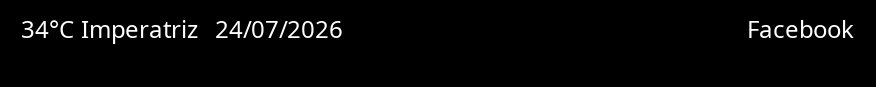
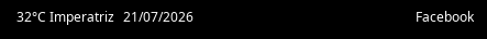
- 34°C Imperatriz 24/07/2026
+ 32°C Imperatriz 21/07/2026
